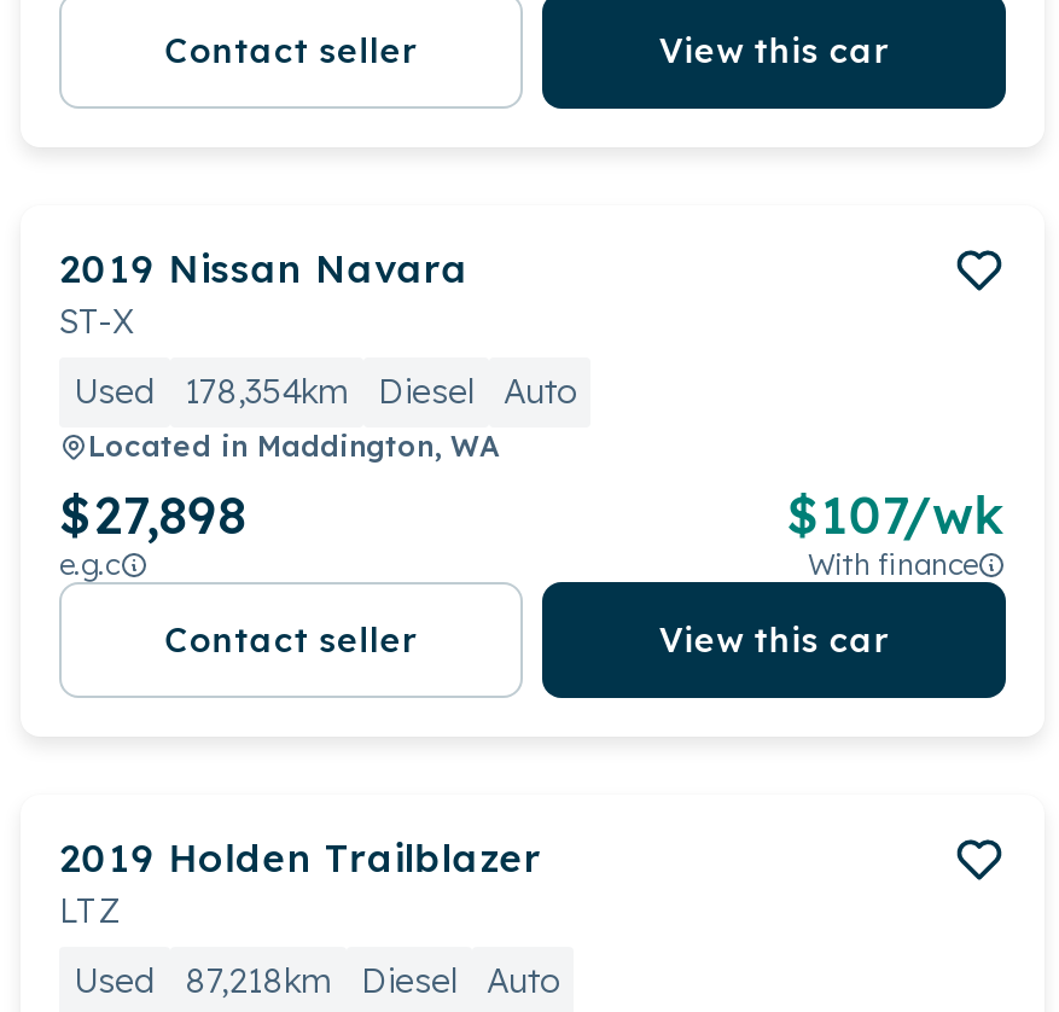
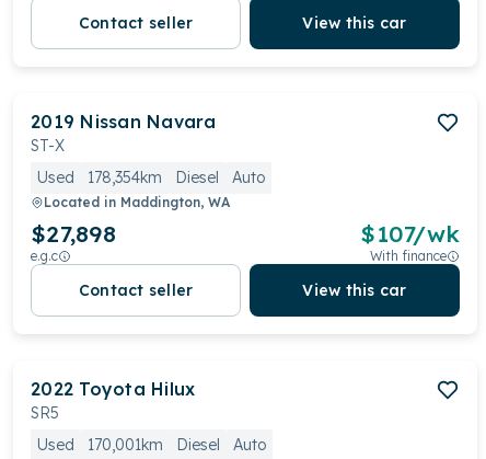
- 2019 Holden Trailblazer
- LTZ
+ 2022 Toyota Hilux
+ SR5

- Used 87,218km Diesel Auto
+ Used 170,001km Diesel Auto
